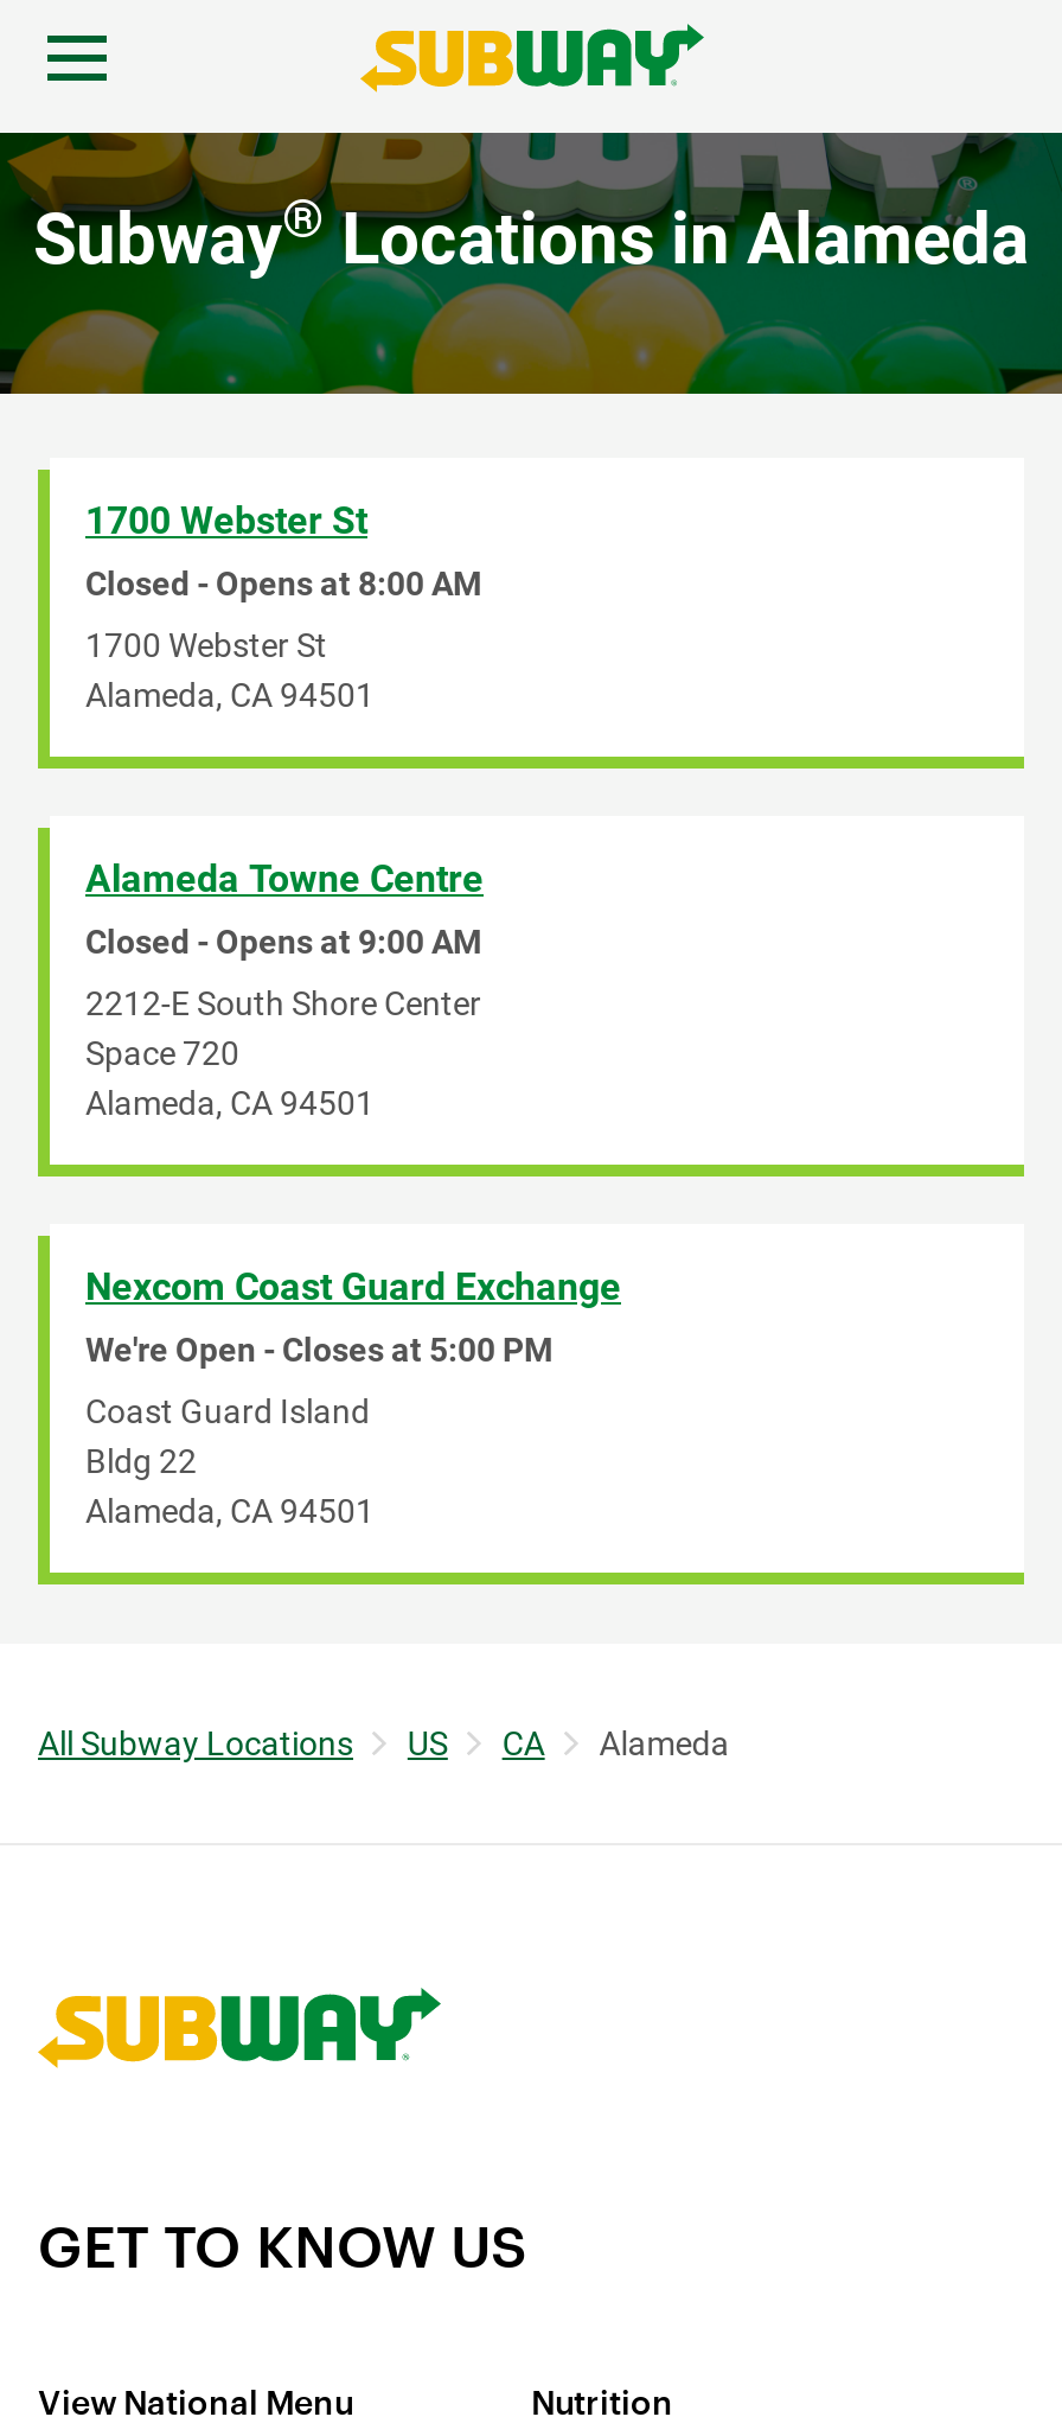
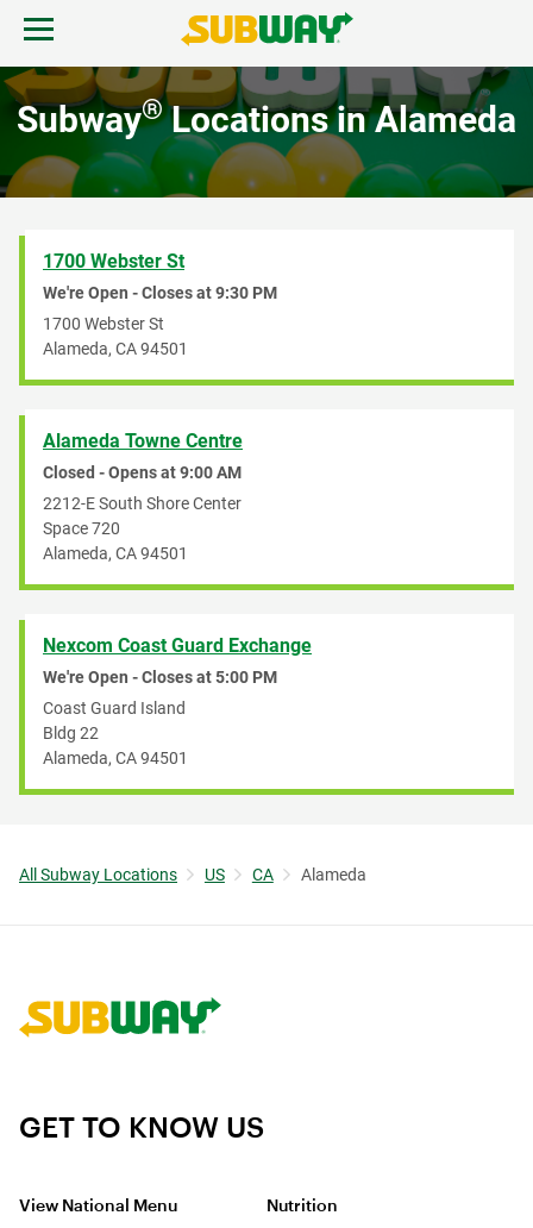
- Closed - Opens at 8:00 AM
+ We're Open - Closes at 9:30 PM
